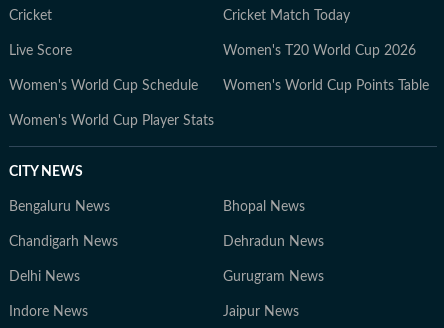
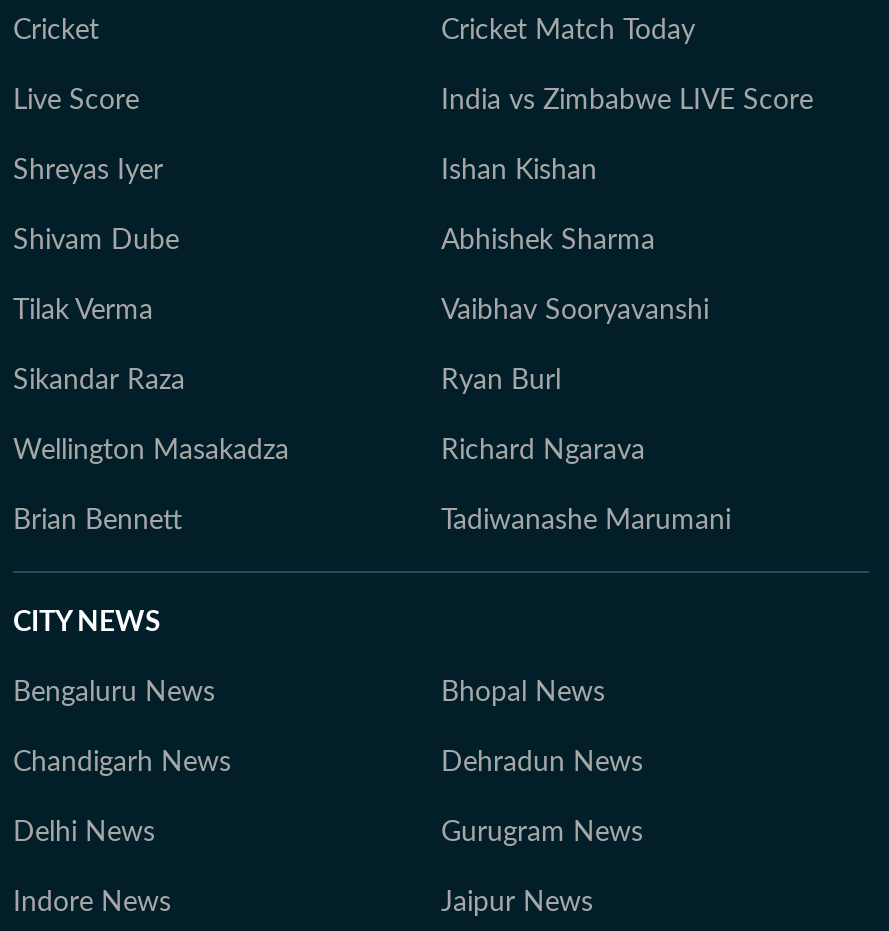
- Women's T20 World Cup 2026
- Women's World Cup Schedule
- Women's World Cup Points Table
- Women's World Cup Player Stats
+ India vs Zimbabwe LIVE Score
+ Shreyas Iyer
+ Ishan Kishan
+ Shivam Dube
+ Abhishek Sharma
+ Tilak Verma
+ Vaibhav Sooryavanshi
+ Sikandar Raza
+ Ryan Burl
+ Wellington Masakadza
+ Richard Ngarava
+ Brian Bennett
+ Tadiwanashe Marumani
